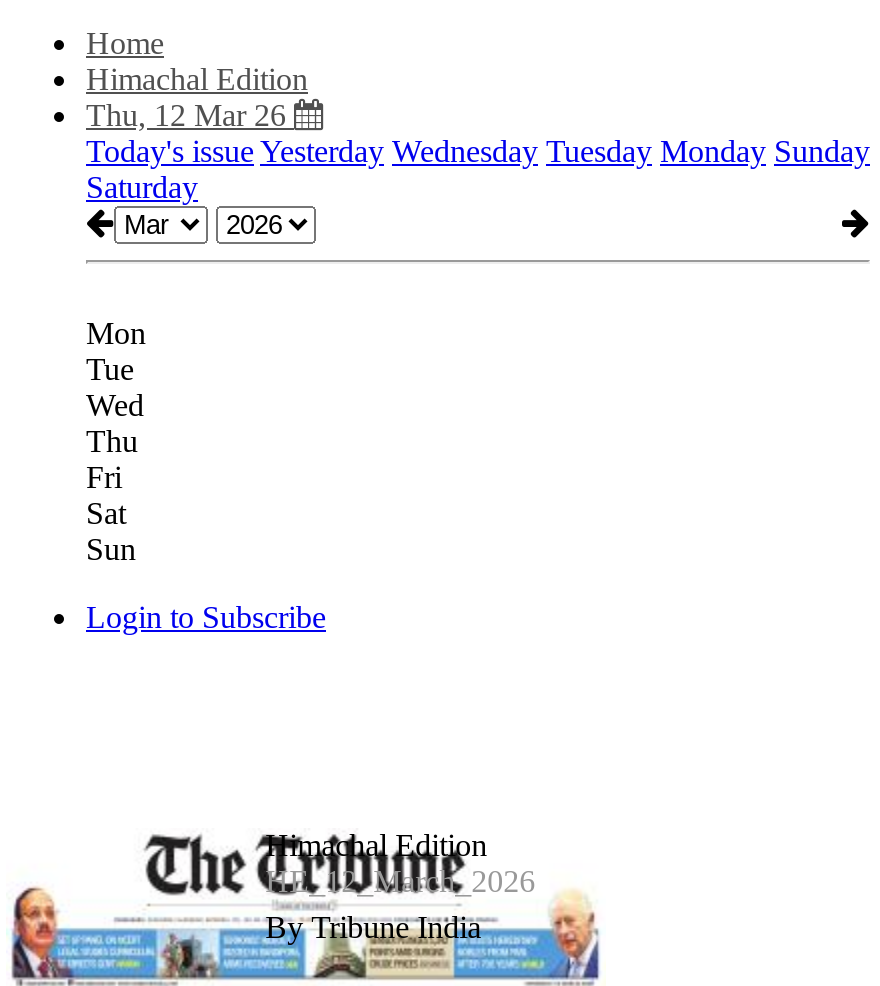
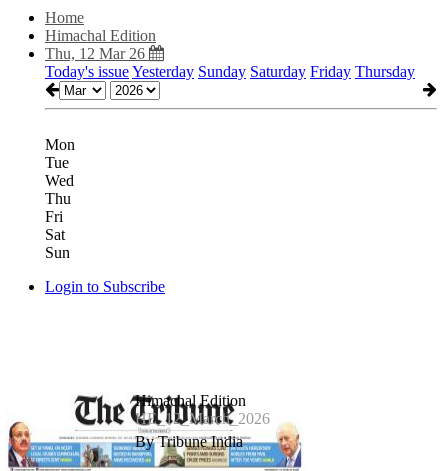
- Today's issue Yesterday Wednesday Tuesday Monday Sunday
- Saturday
+ Today's issue Yesterday Sunday Saturday Friday Thursday
